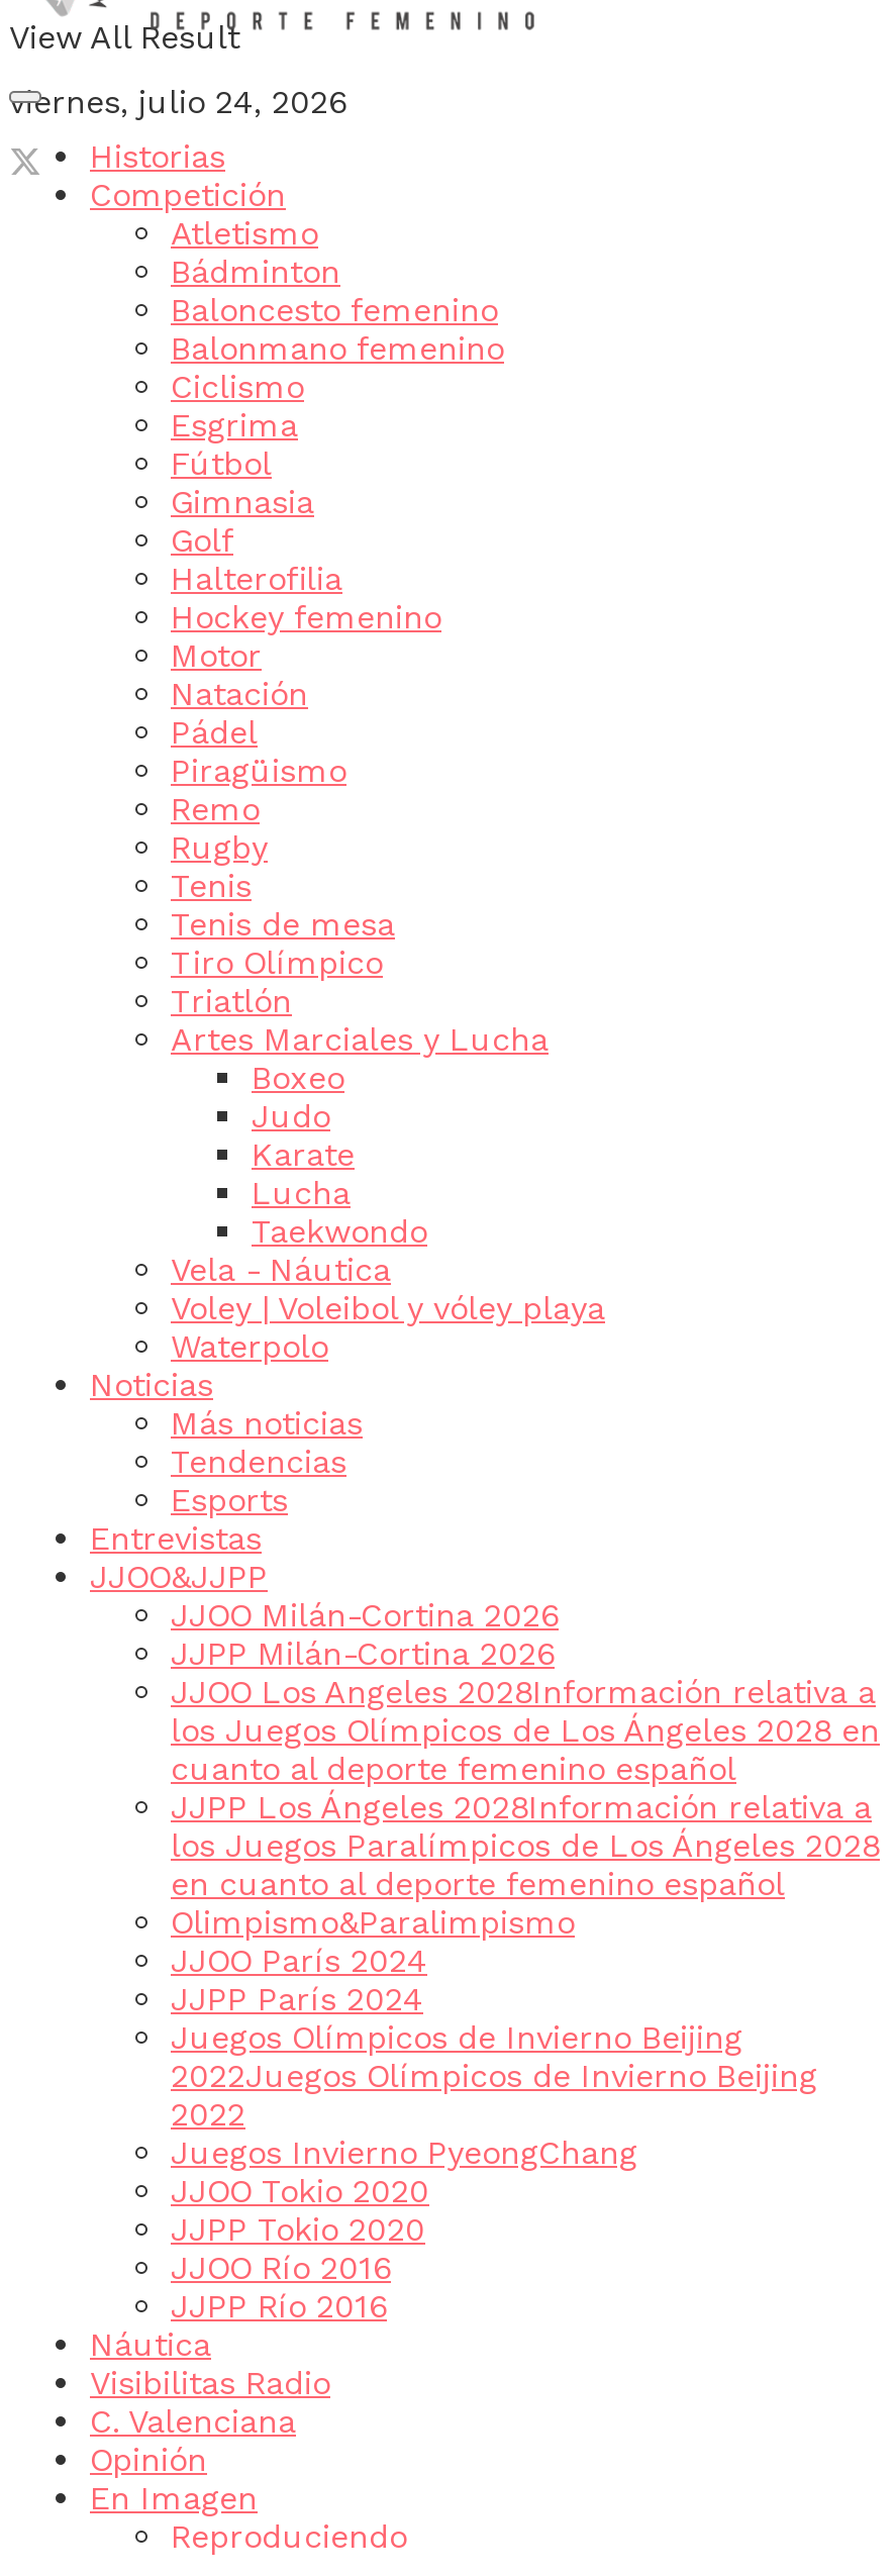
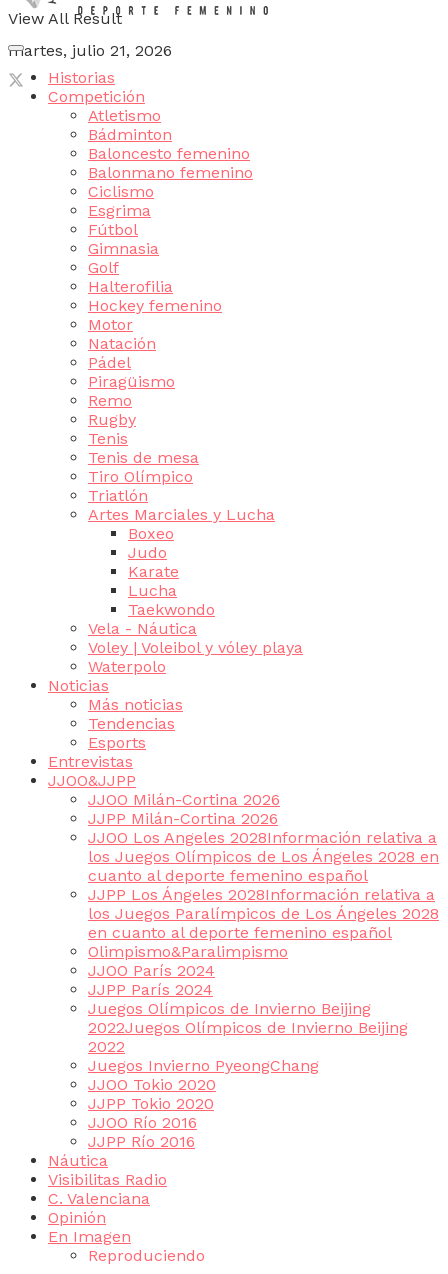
- viernes, julio 24, 2026
+ martes, julio 21, 2026
